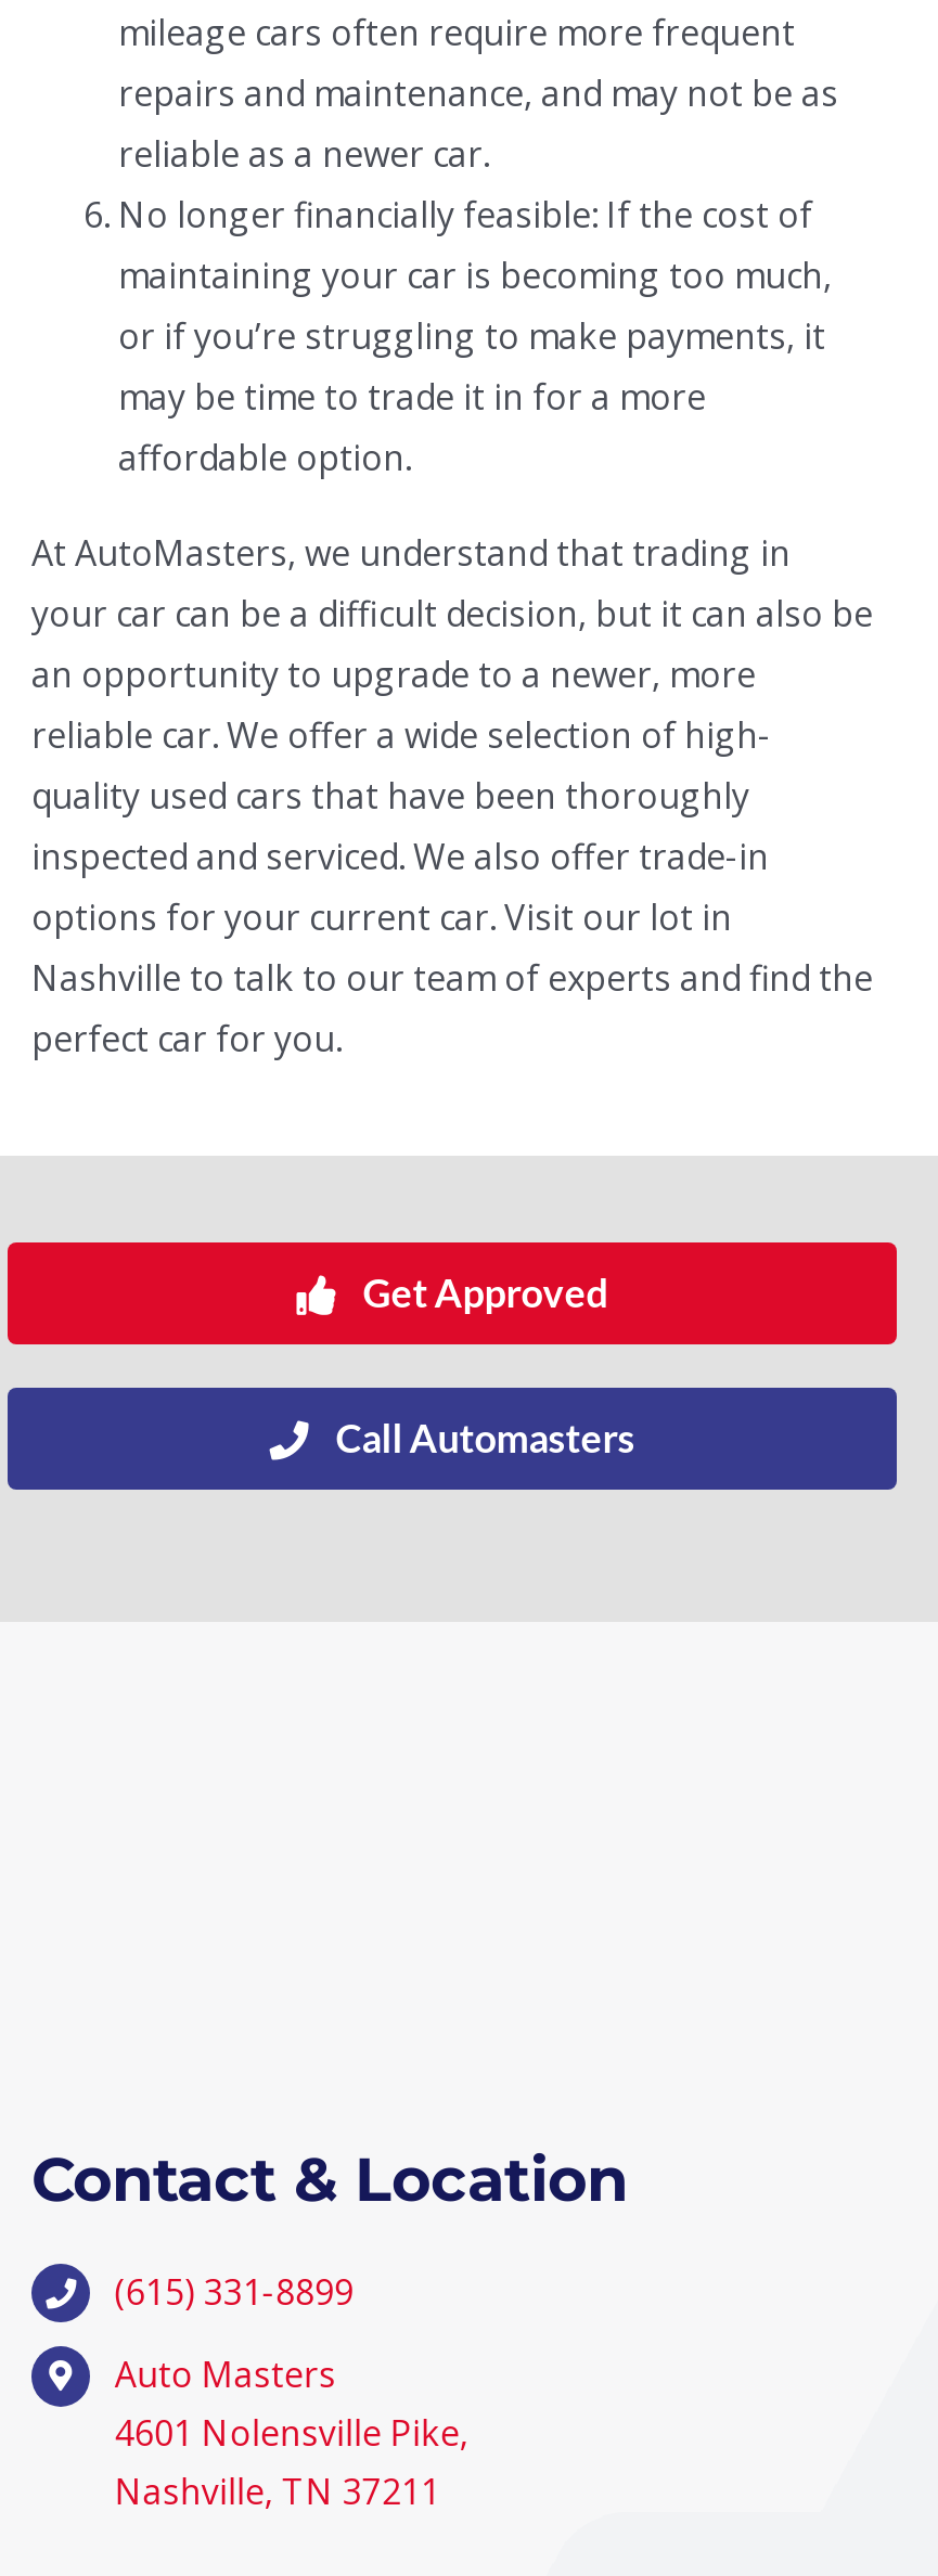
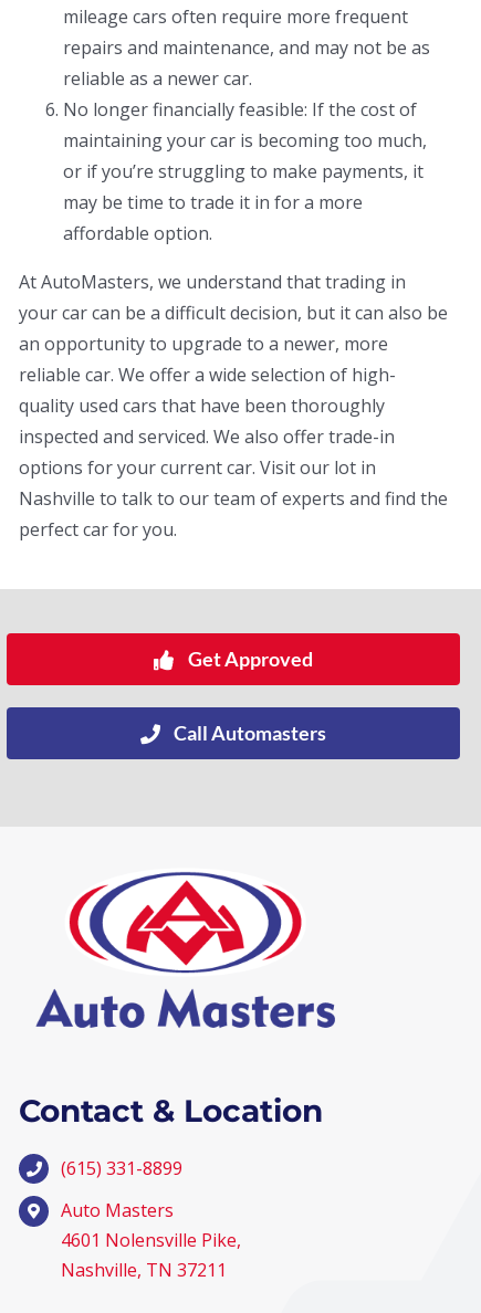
+ [image]

+ [image]

+ [image]
